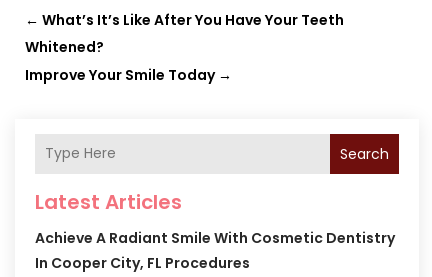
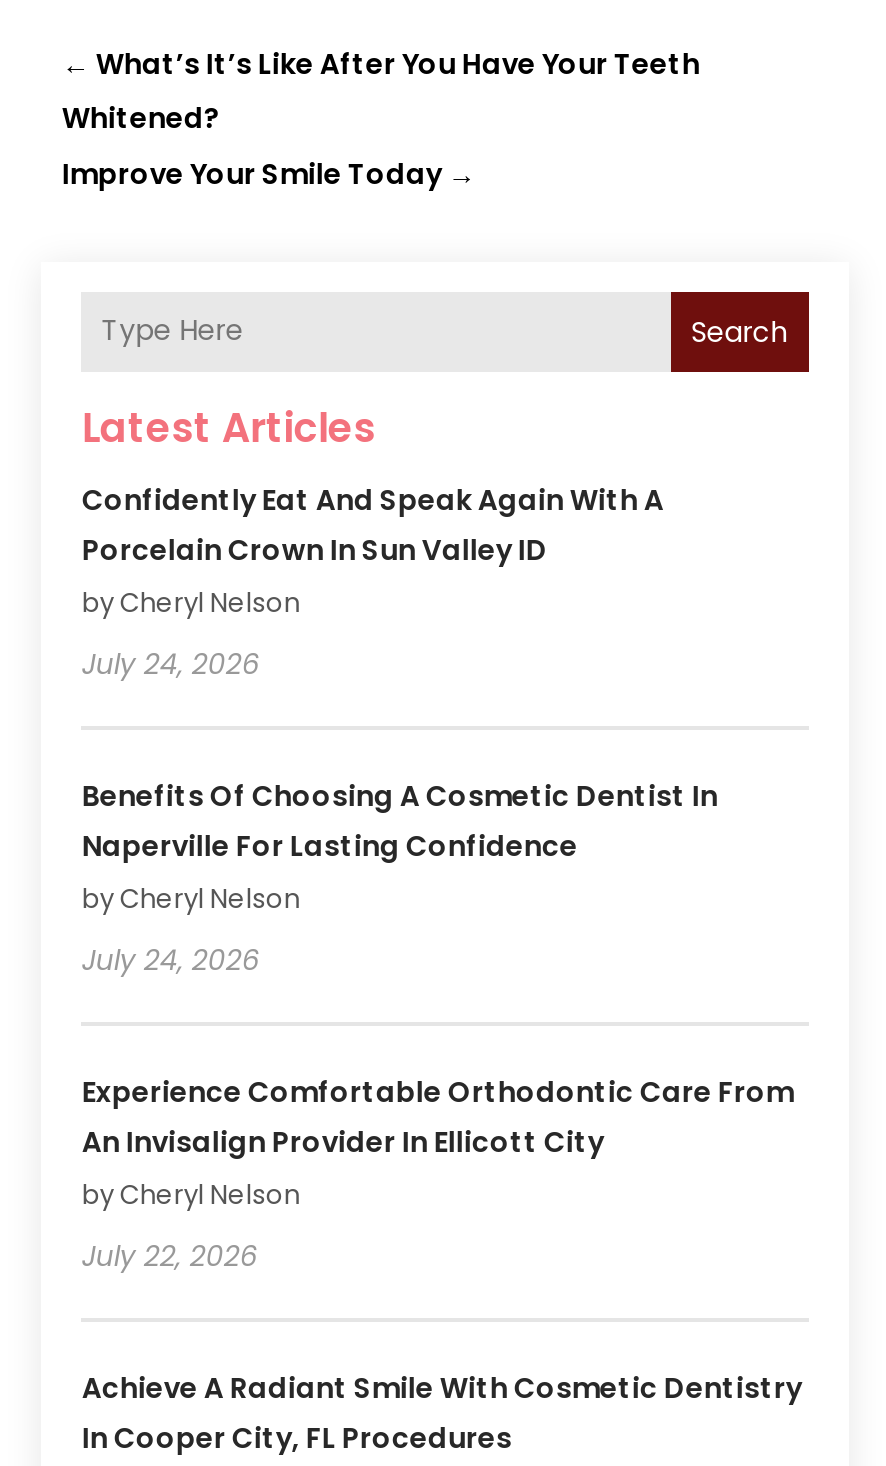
+ Confidently Eat And Speak Again With A
+ Porcelain Crown In Sun Valley ID
+ by Cheryl Nelson
+ July 24, 2026
+ Benefits Of Choosing A Cosmetic Dentist In
+ Naperville For Lasting Confidence
+ by Cheryl Nelson
+ July 24, 2026
+ Experience Comfortable Orthodontic Care From
+ An Invisalign Provider In Ellicott City
+ by Cheryl Nelson
+ July 22, 2026
